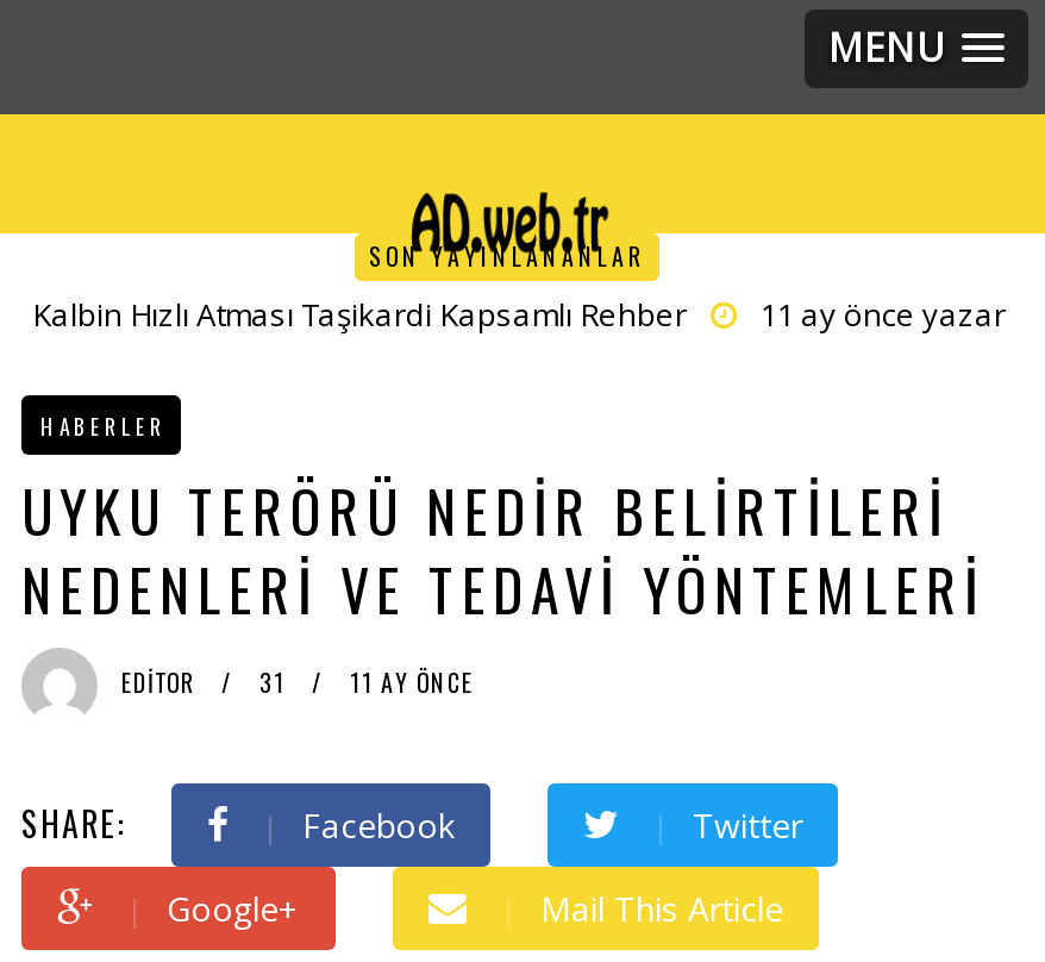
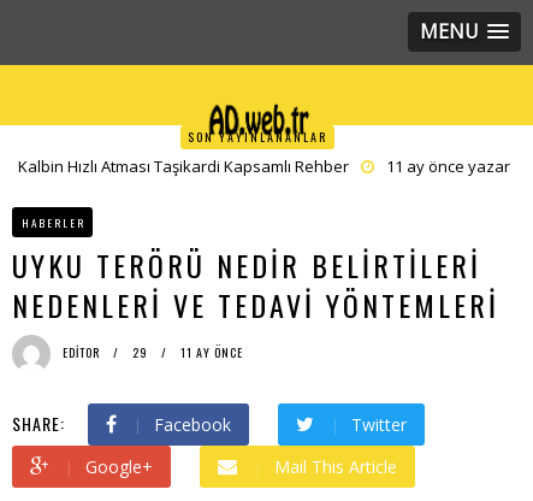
- 31
+ 29
